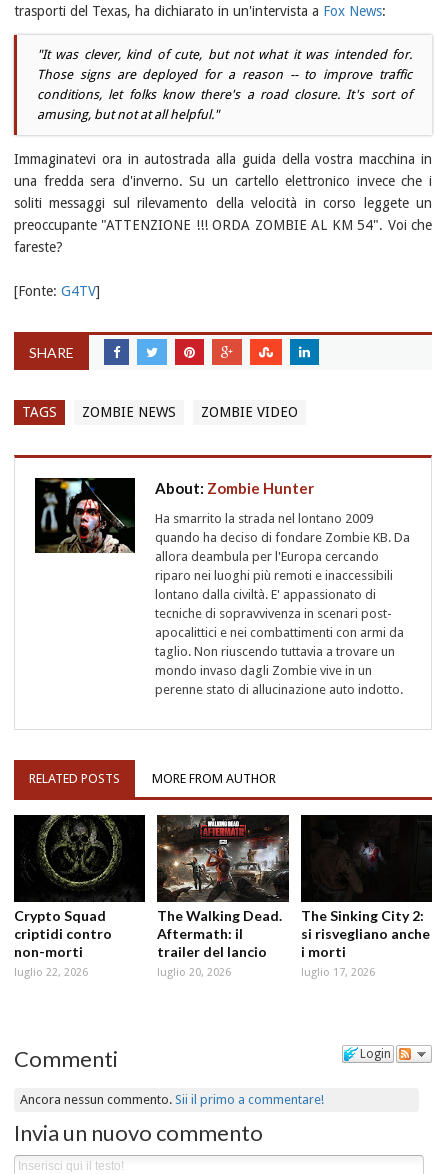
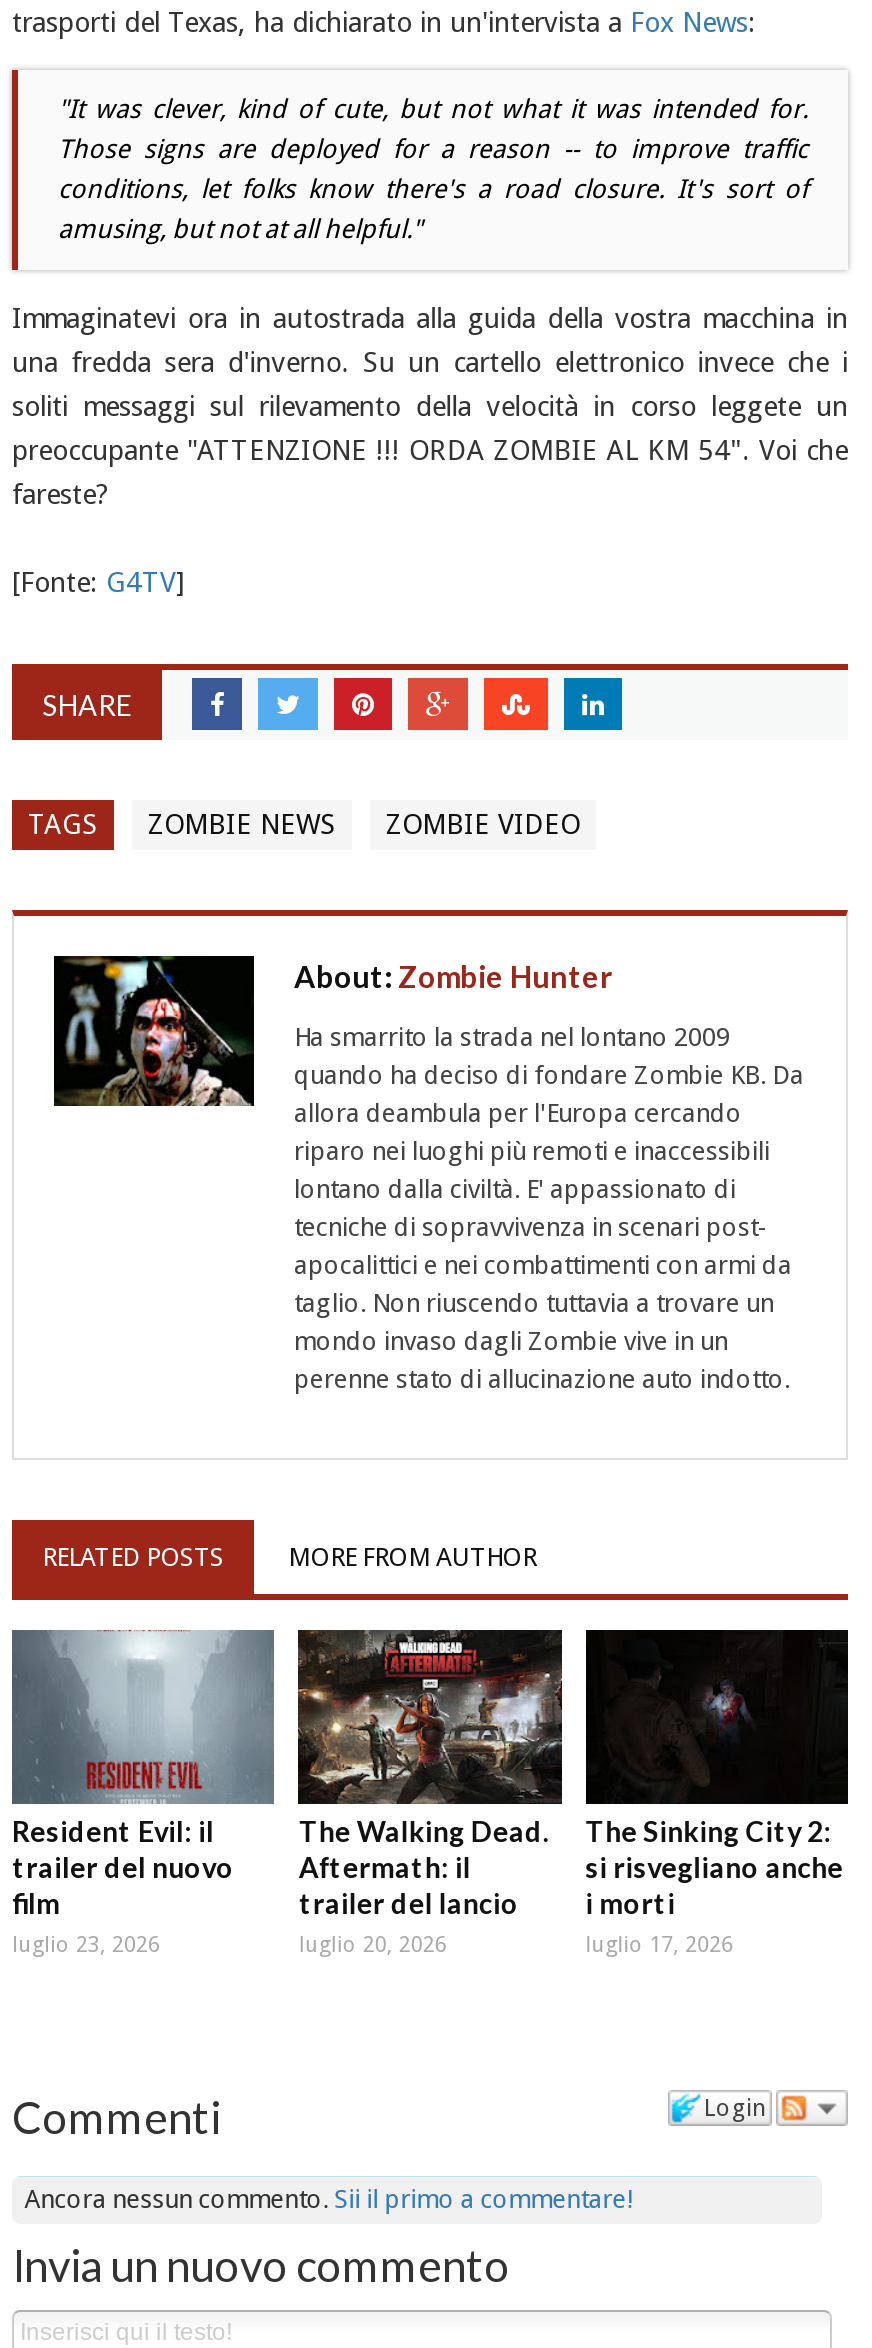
- [image]
- Crypto Squad
- criptidi contro
- non-morti
- luglio 22, 2026
+ [image]
+ Resident Evil: il
+ trailer del nuovo
+ film
+ luglio 23, 2026
